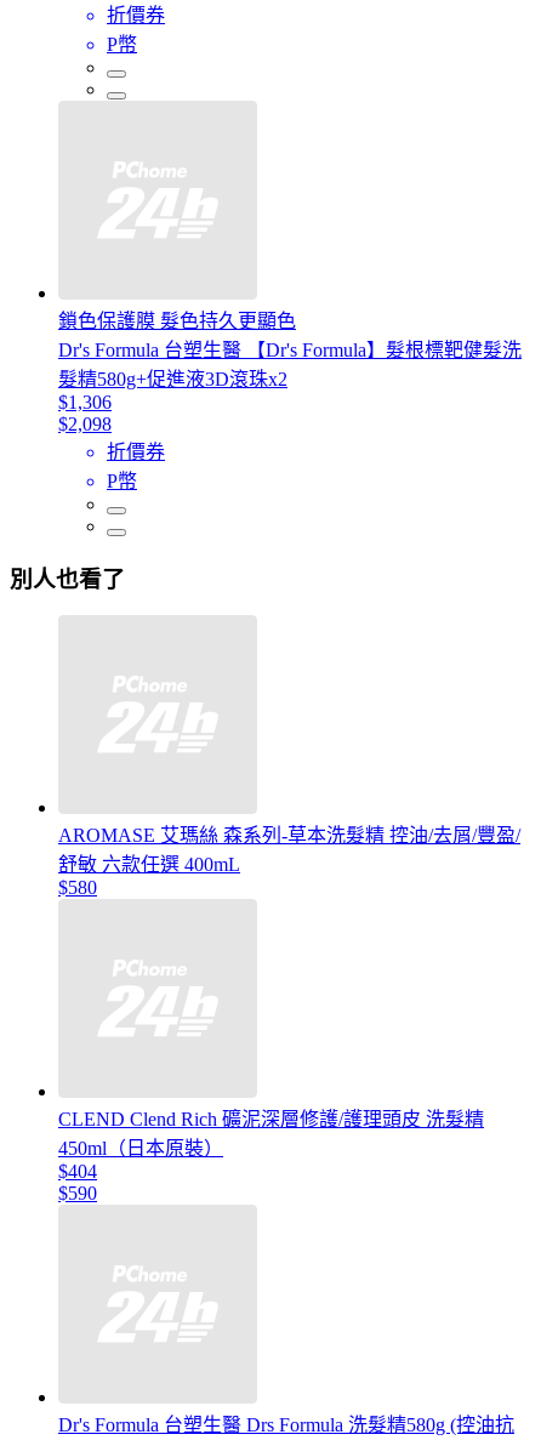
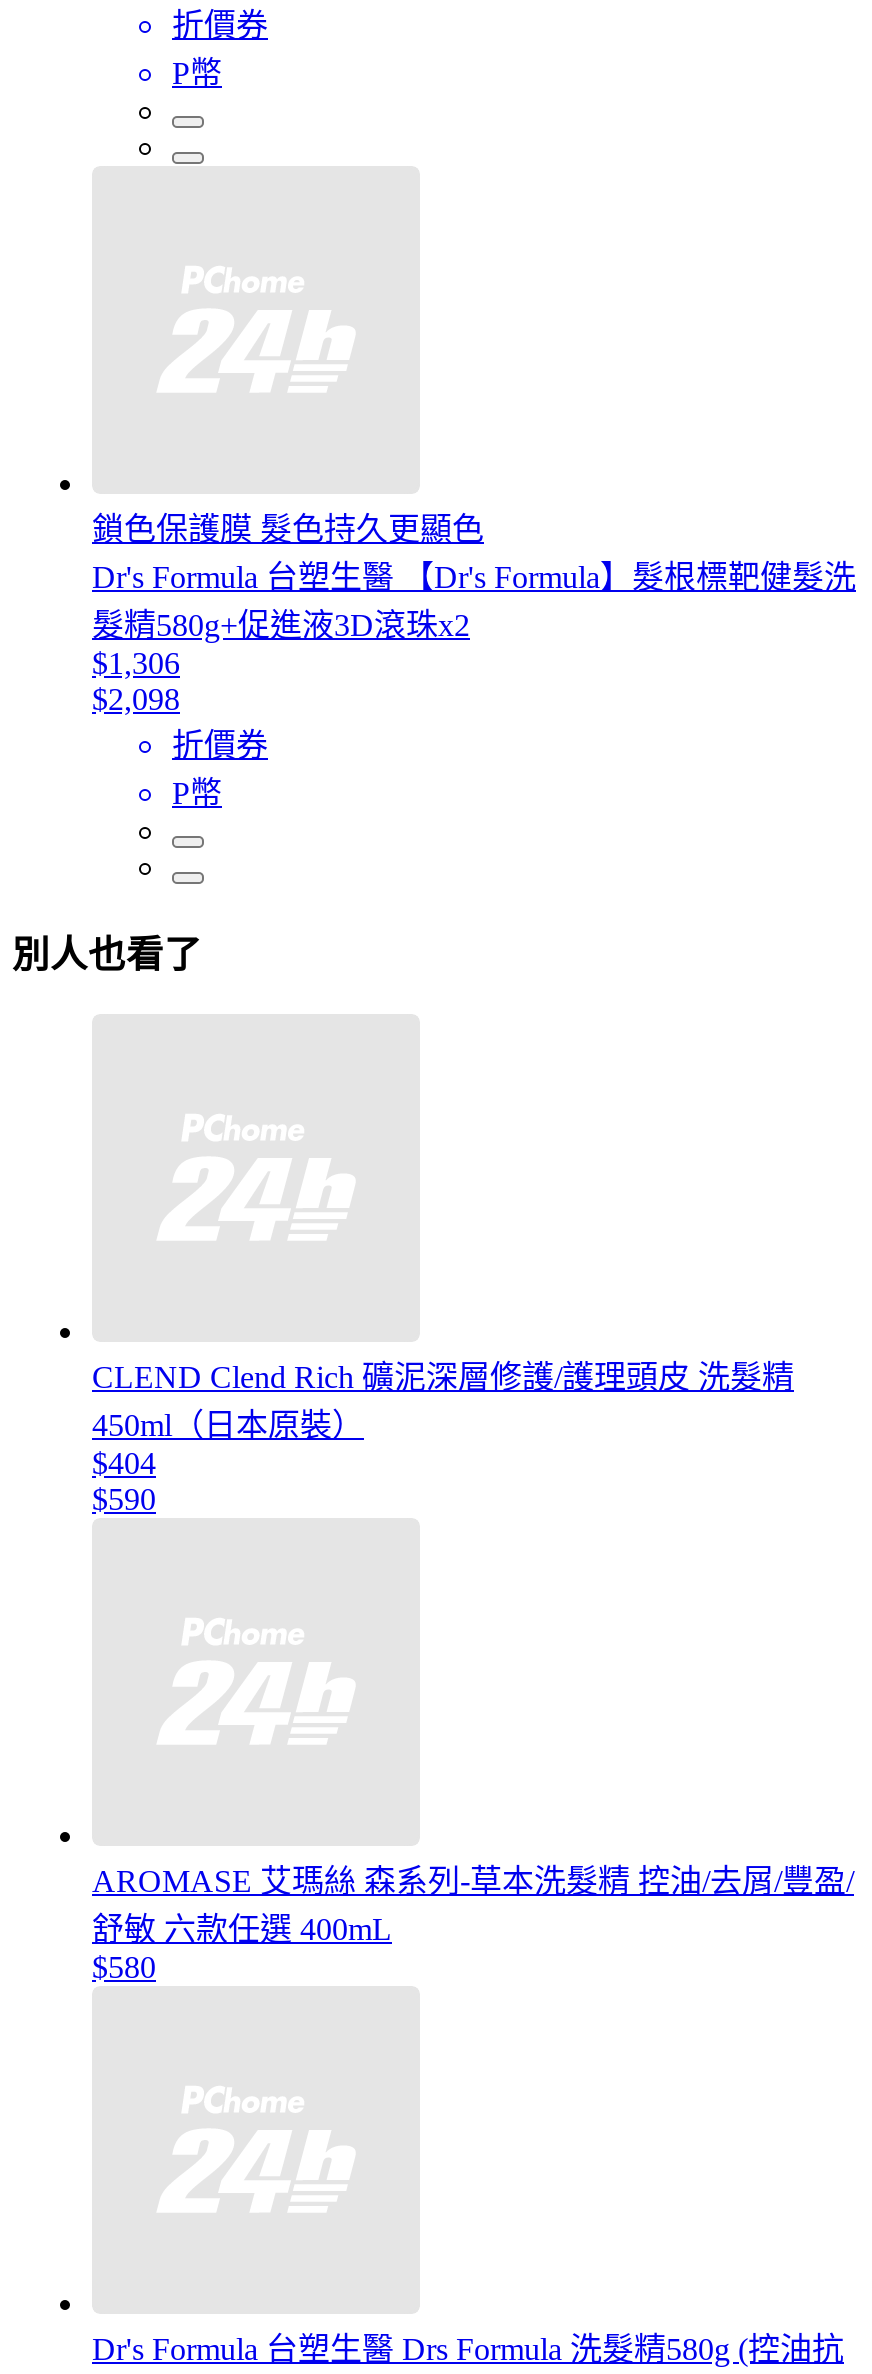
moved down: AROMASE 艾瑪絲 森系列-草本洗髮精 控油/去屑/豐盈/ | 舒敏 六款任選 400mL | $580

moved up: CLEND Clend Rich 礦泥深層修護/護理頭皮 洗髮精 | 450ml（日本原裝） | $404 | $590
